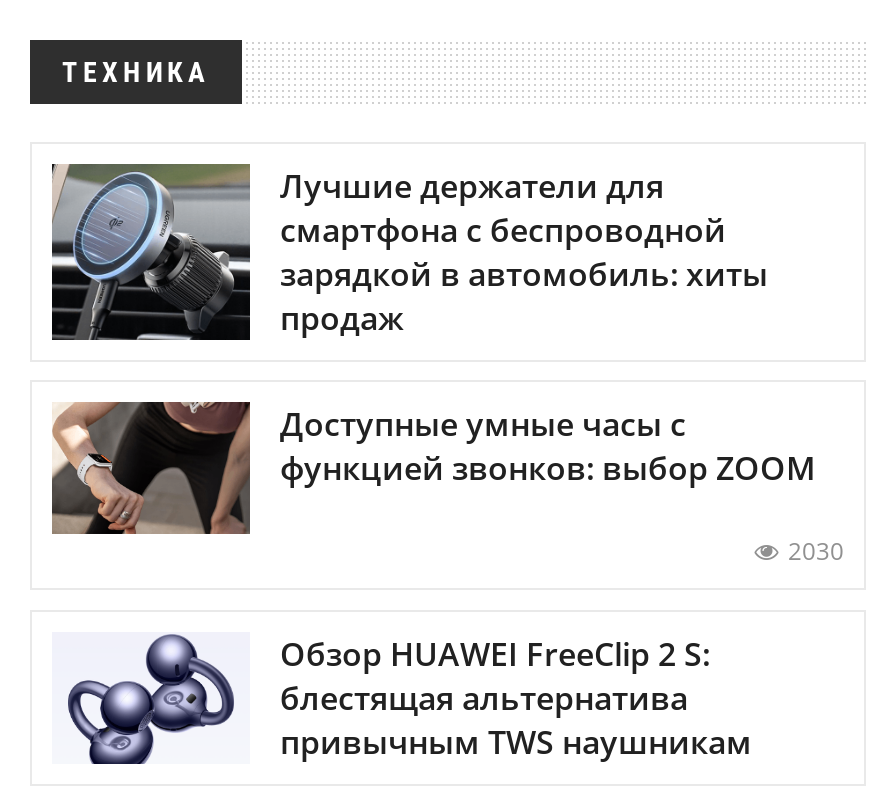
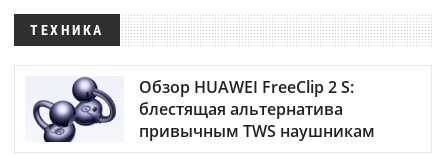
- [image]
- Лучшие держатели для
- смартфона с беспроводной
- зарядкой в автомобиль: хиты
- продаж
- Доступные умные часы с
- функцией звонков: выбор ZOOM
- 2030

- [image]
